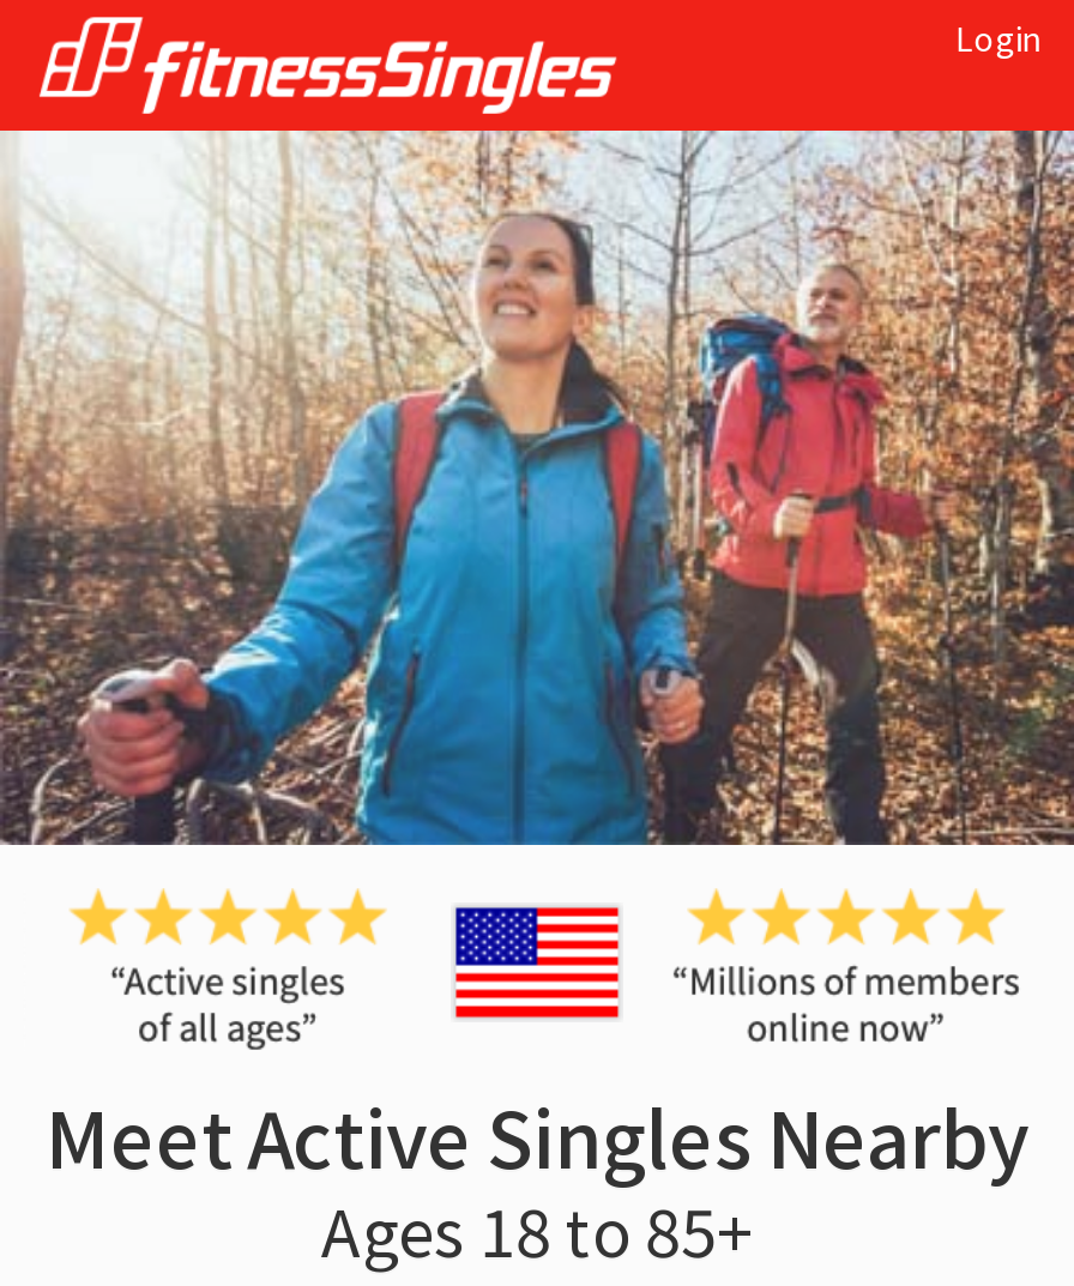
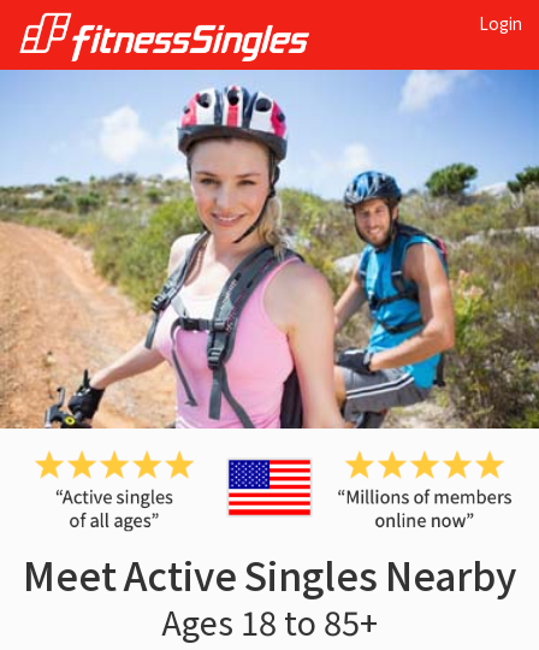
- [image]
+ [image]
